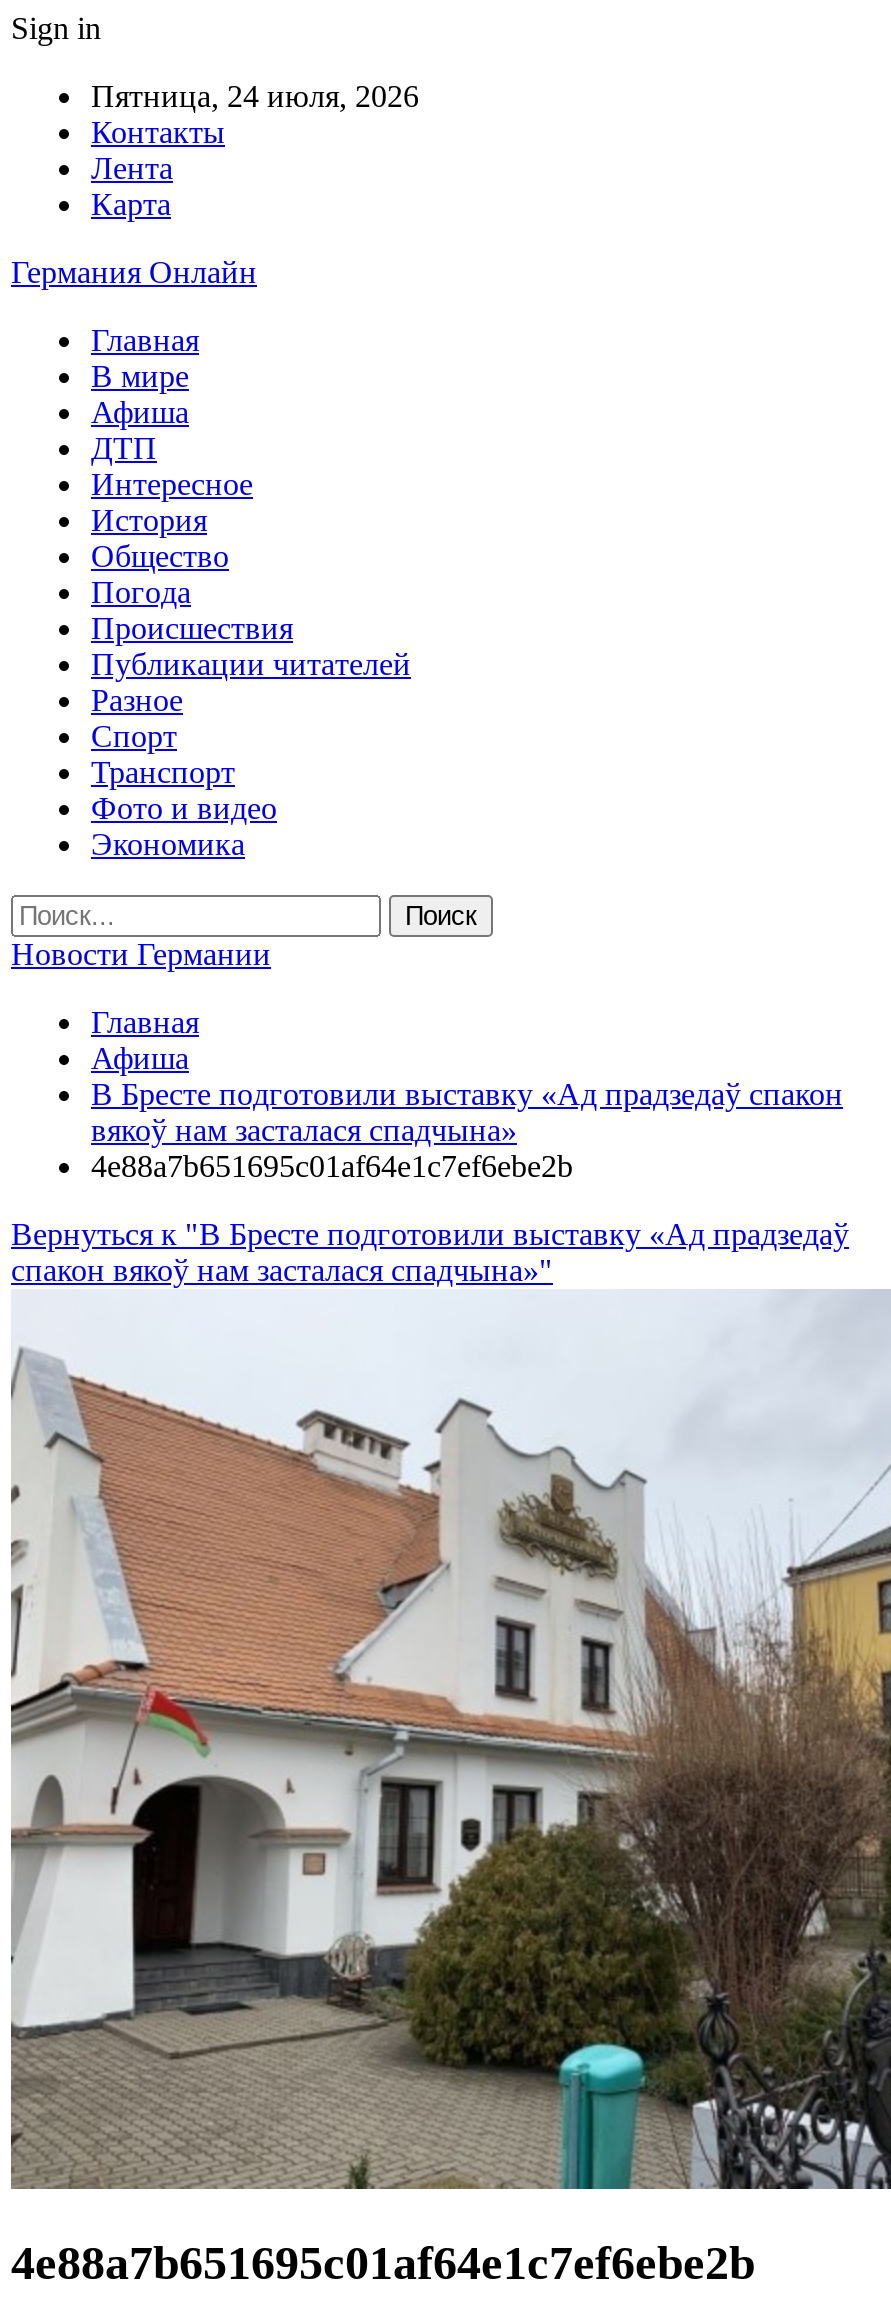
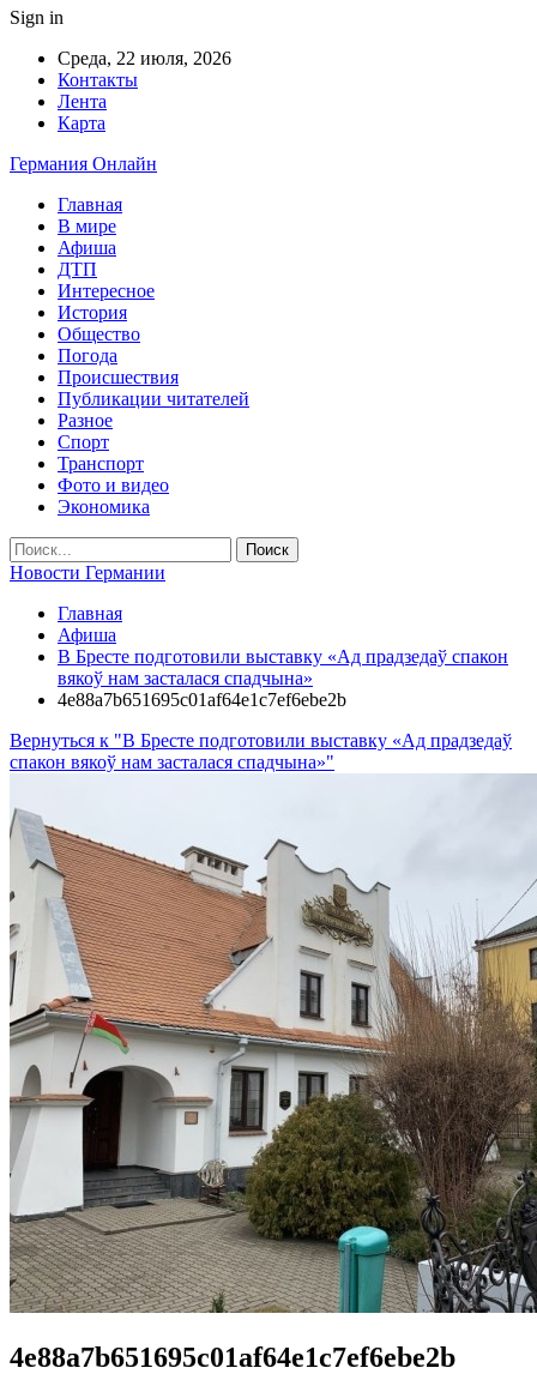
- Пятница, 24 июля, 2026
+ Среда, 22 июля, 2026
